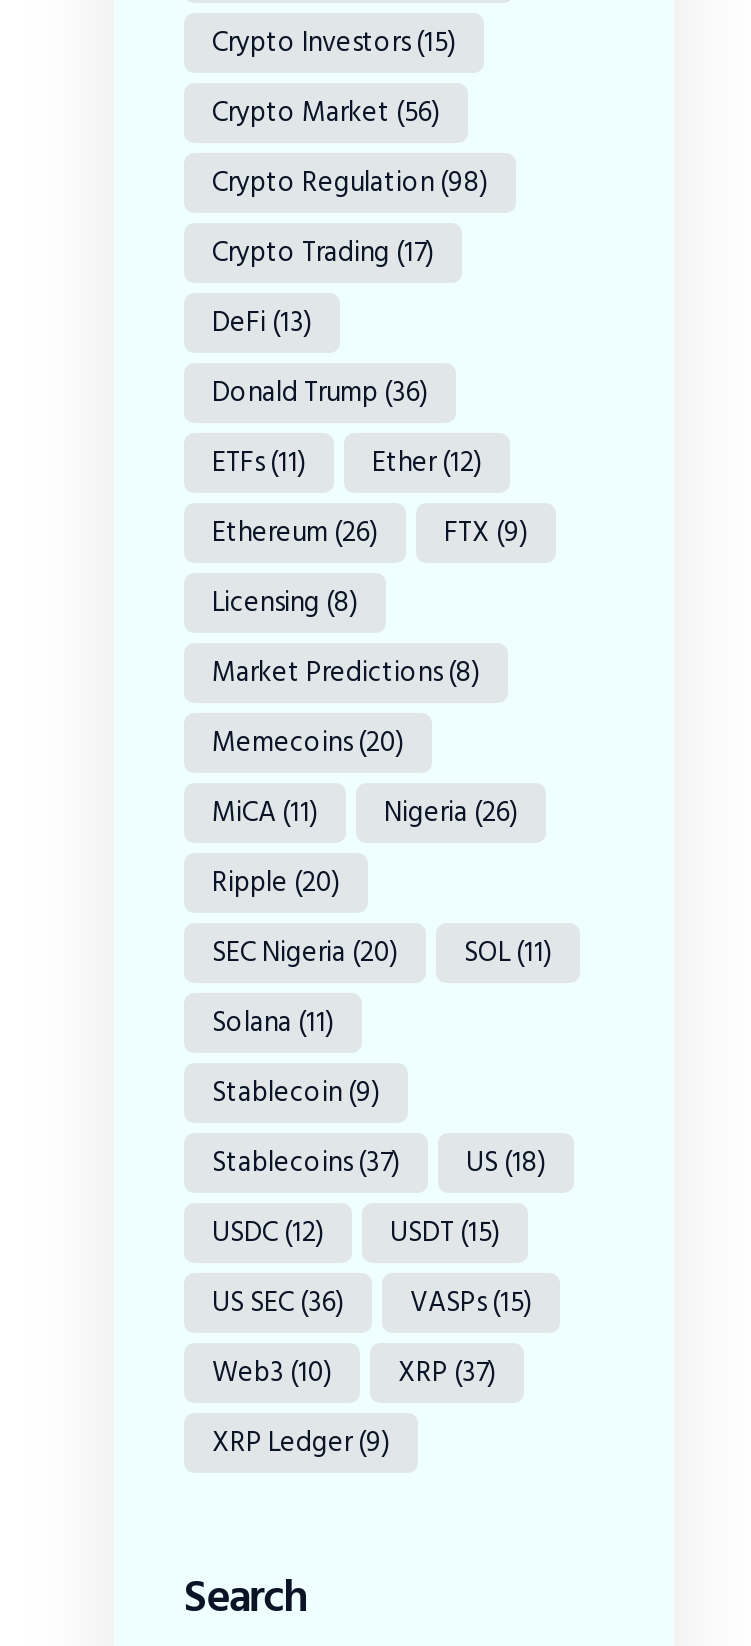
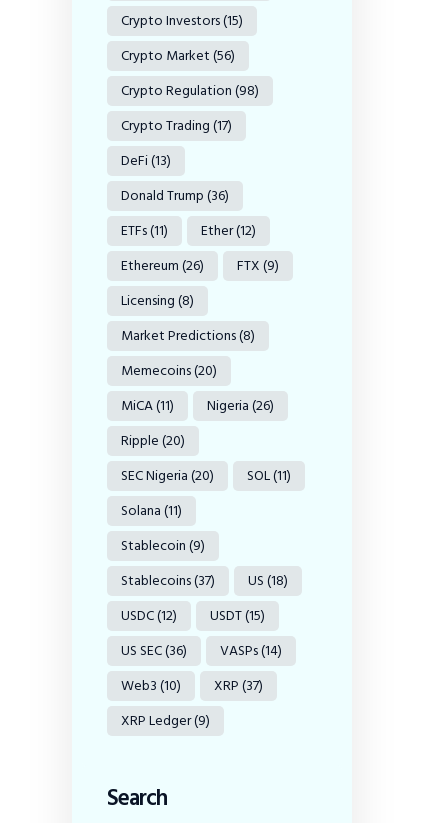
- US SEC (36) VASPs(15)
+ US SEC (36) VASPs(14)
